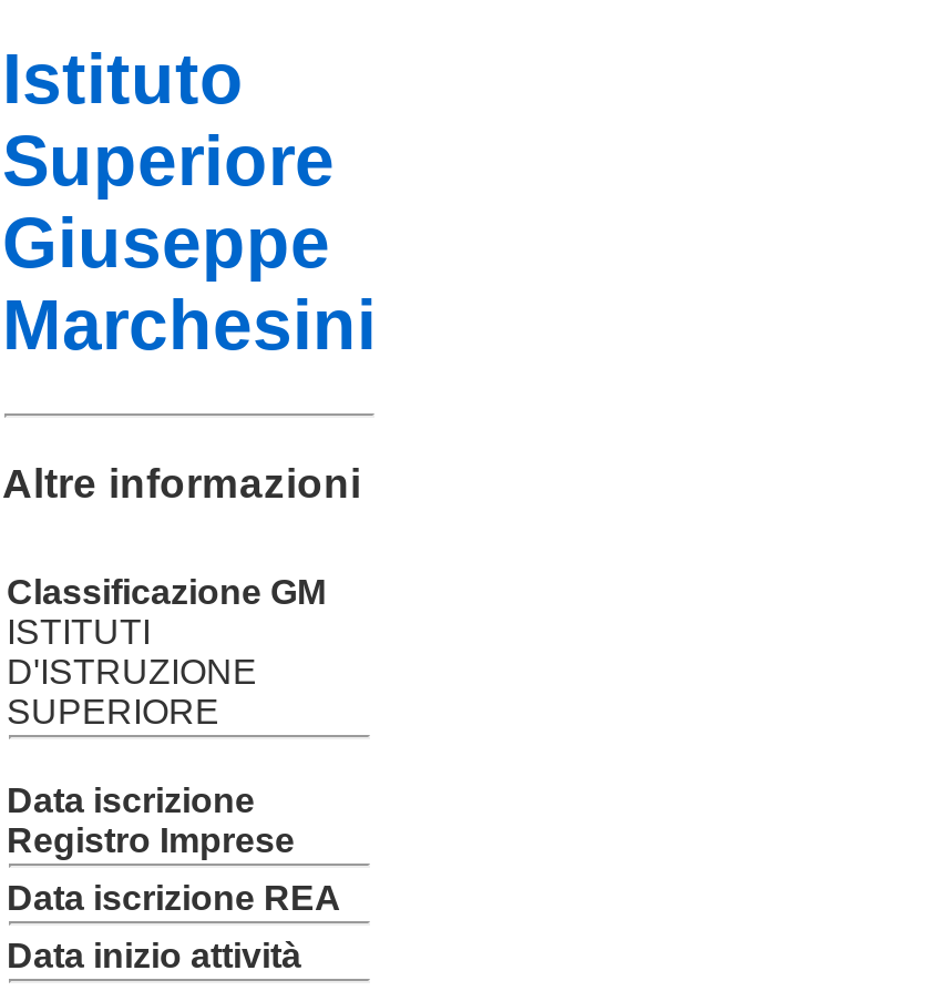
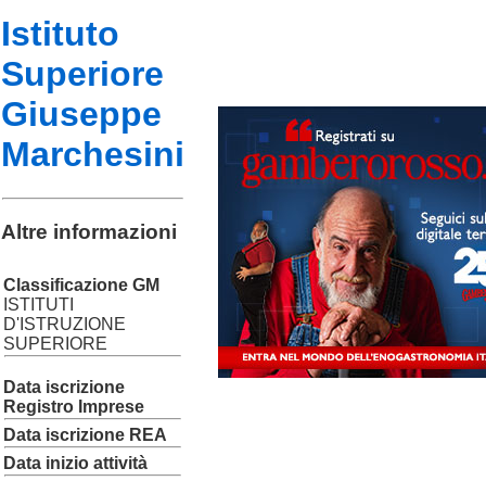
+ [image]
